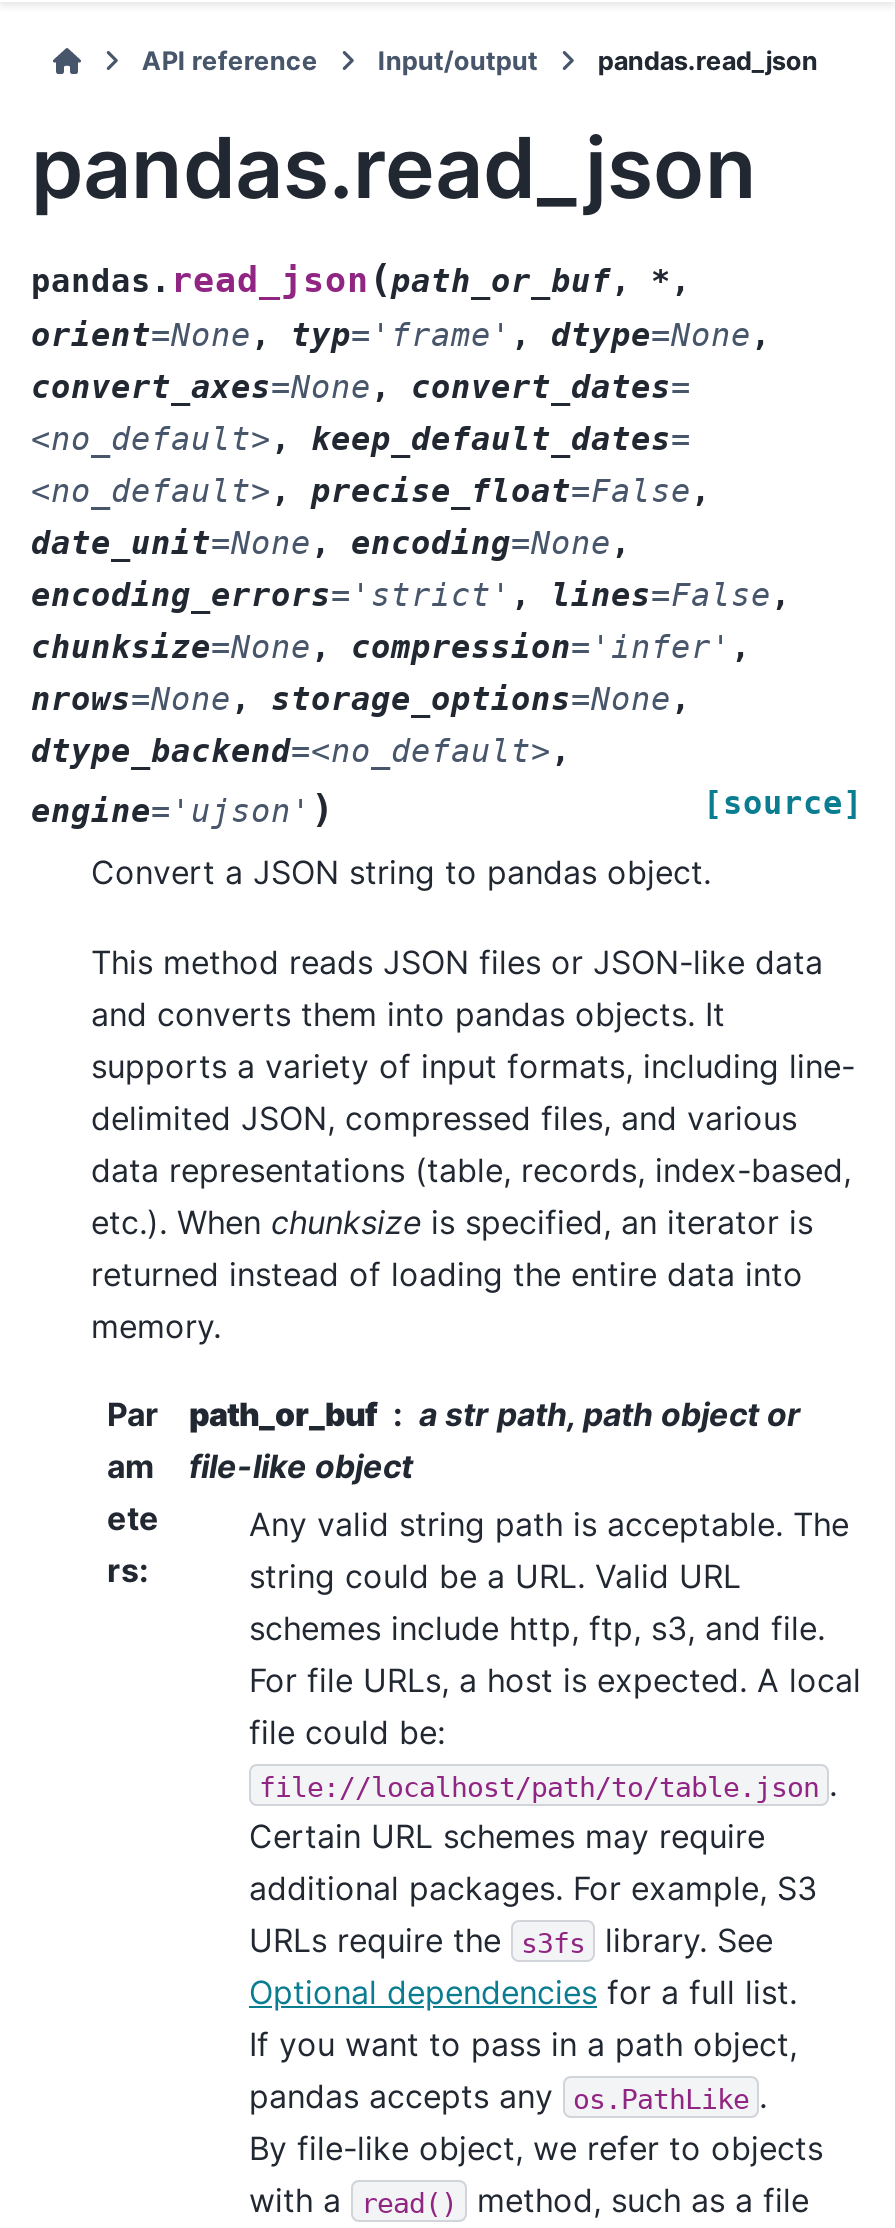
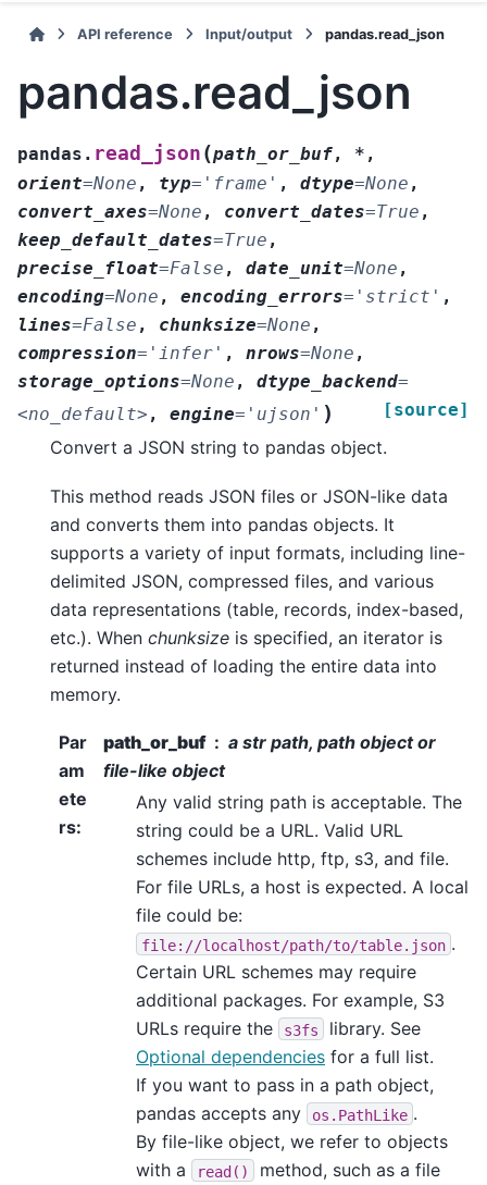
- convert_axes=None, convert_dates=
- <no_default>, keep_default_dates=
- <no_default>, precise_float=False,
- date_unit=None, encoding=None,
- encoding_errors= 'strict', lines=False,
- chunksize=None, compression= 'infer',
- nrows=None, storage_options=None,
- dtype_backend=<no_default>,
- engine= 'ujson')
+ convert_axes=None, convert_dates=True,
+ keep_default_dates=True,
+ precise_float=False, date_unit=None,
+ encoding=None, encoding_errors= 'strict',
+ lines=False, chunksize=None,
+ compression= 'infer', nrows=None,
+ storage_options=None, dtype_backend=
+ <no_default>, engine= 'ujson')
